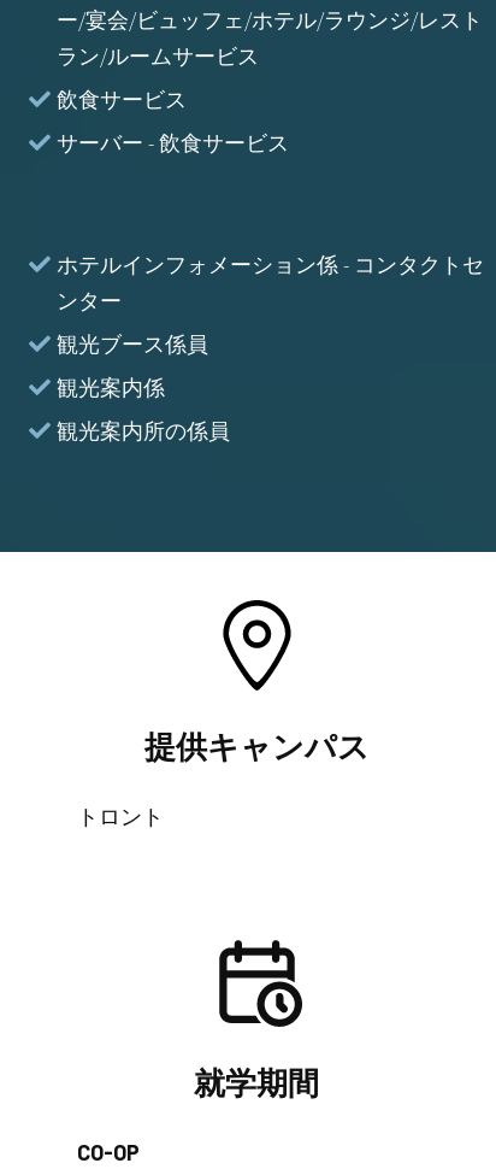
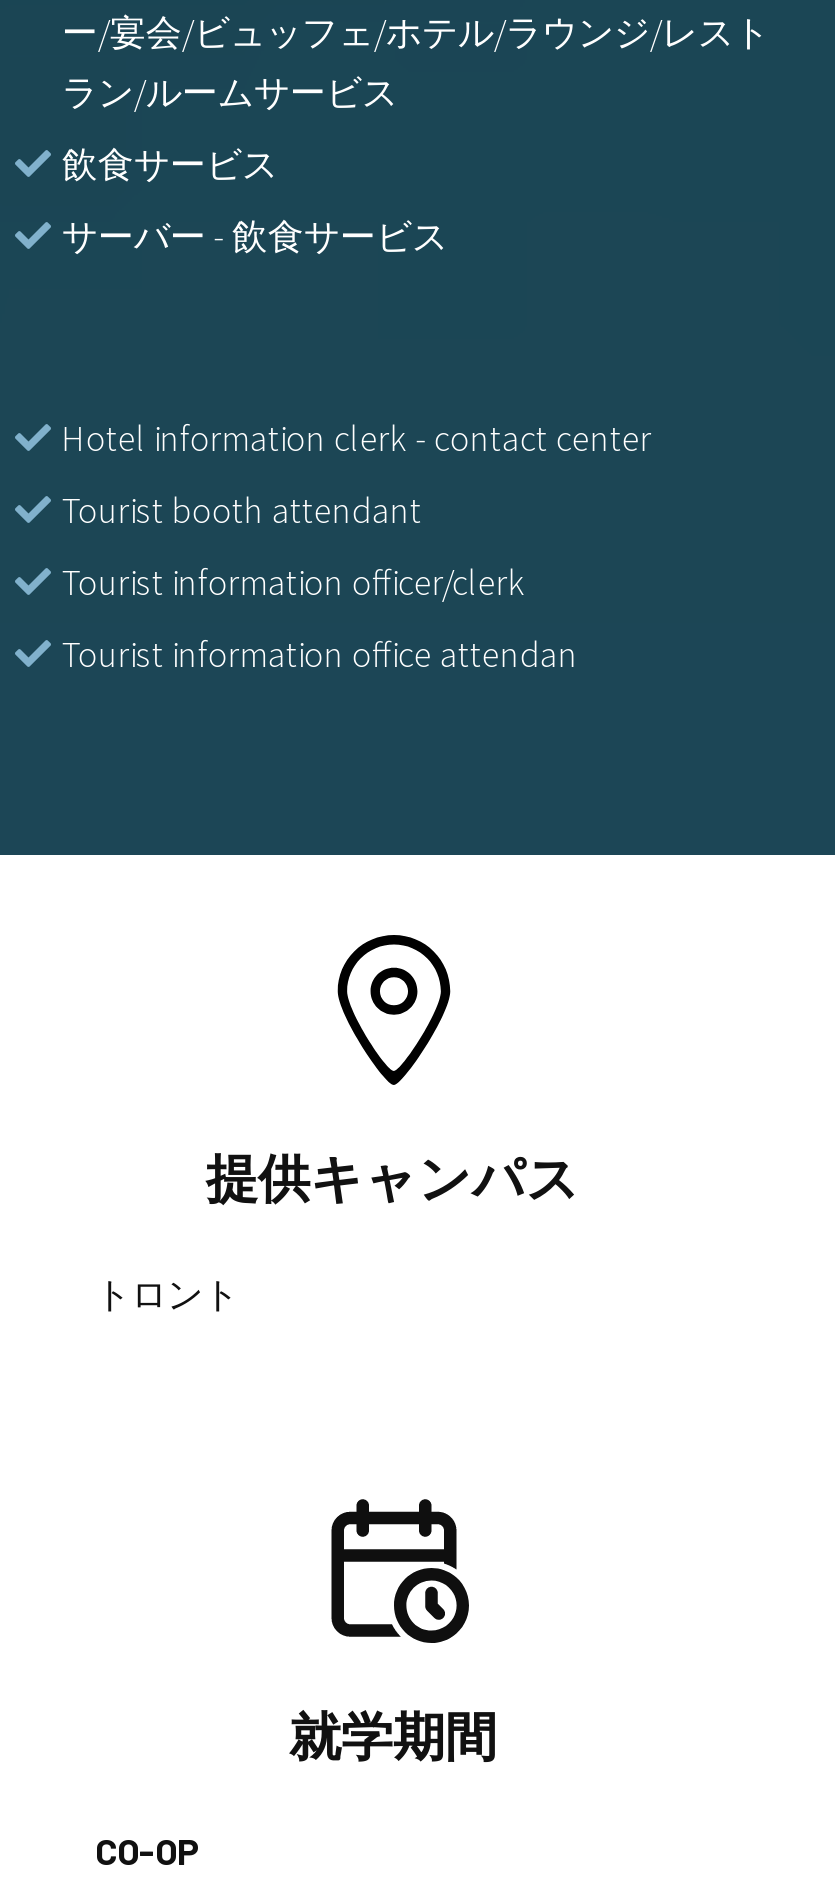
- ホテルインフォメーション係 - コンタクトセ
- ンター
+ Hotel information clerk - contact center

- 観光ブース係員
+ Tourist booth attendant

- 観光案内係
+ Tourist information officer/clerk

- 観光案内所の係員
+ Tourist information office attendan
